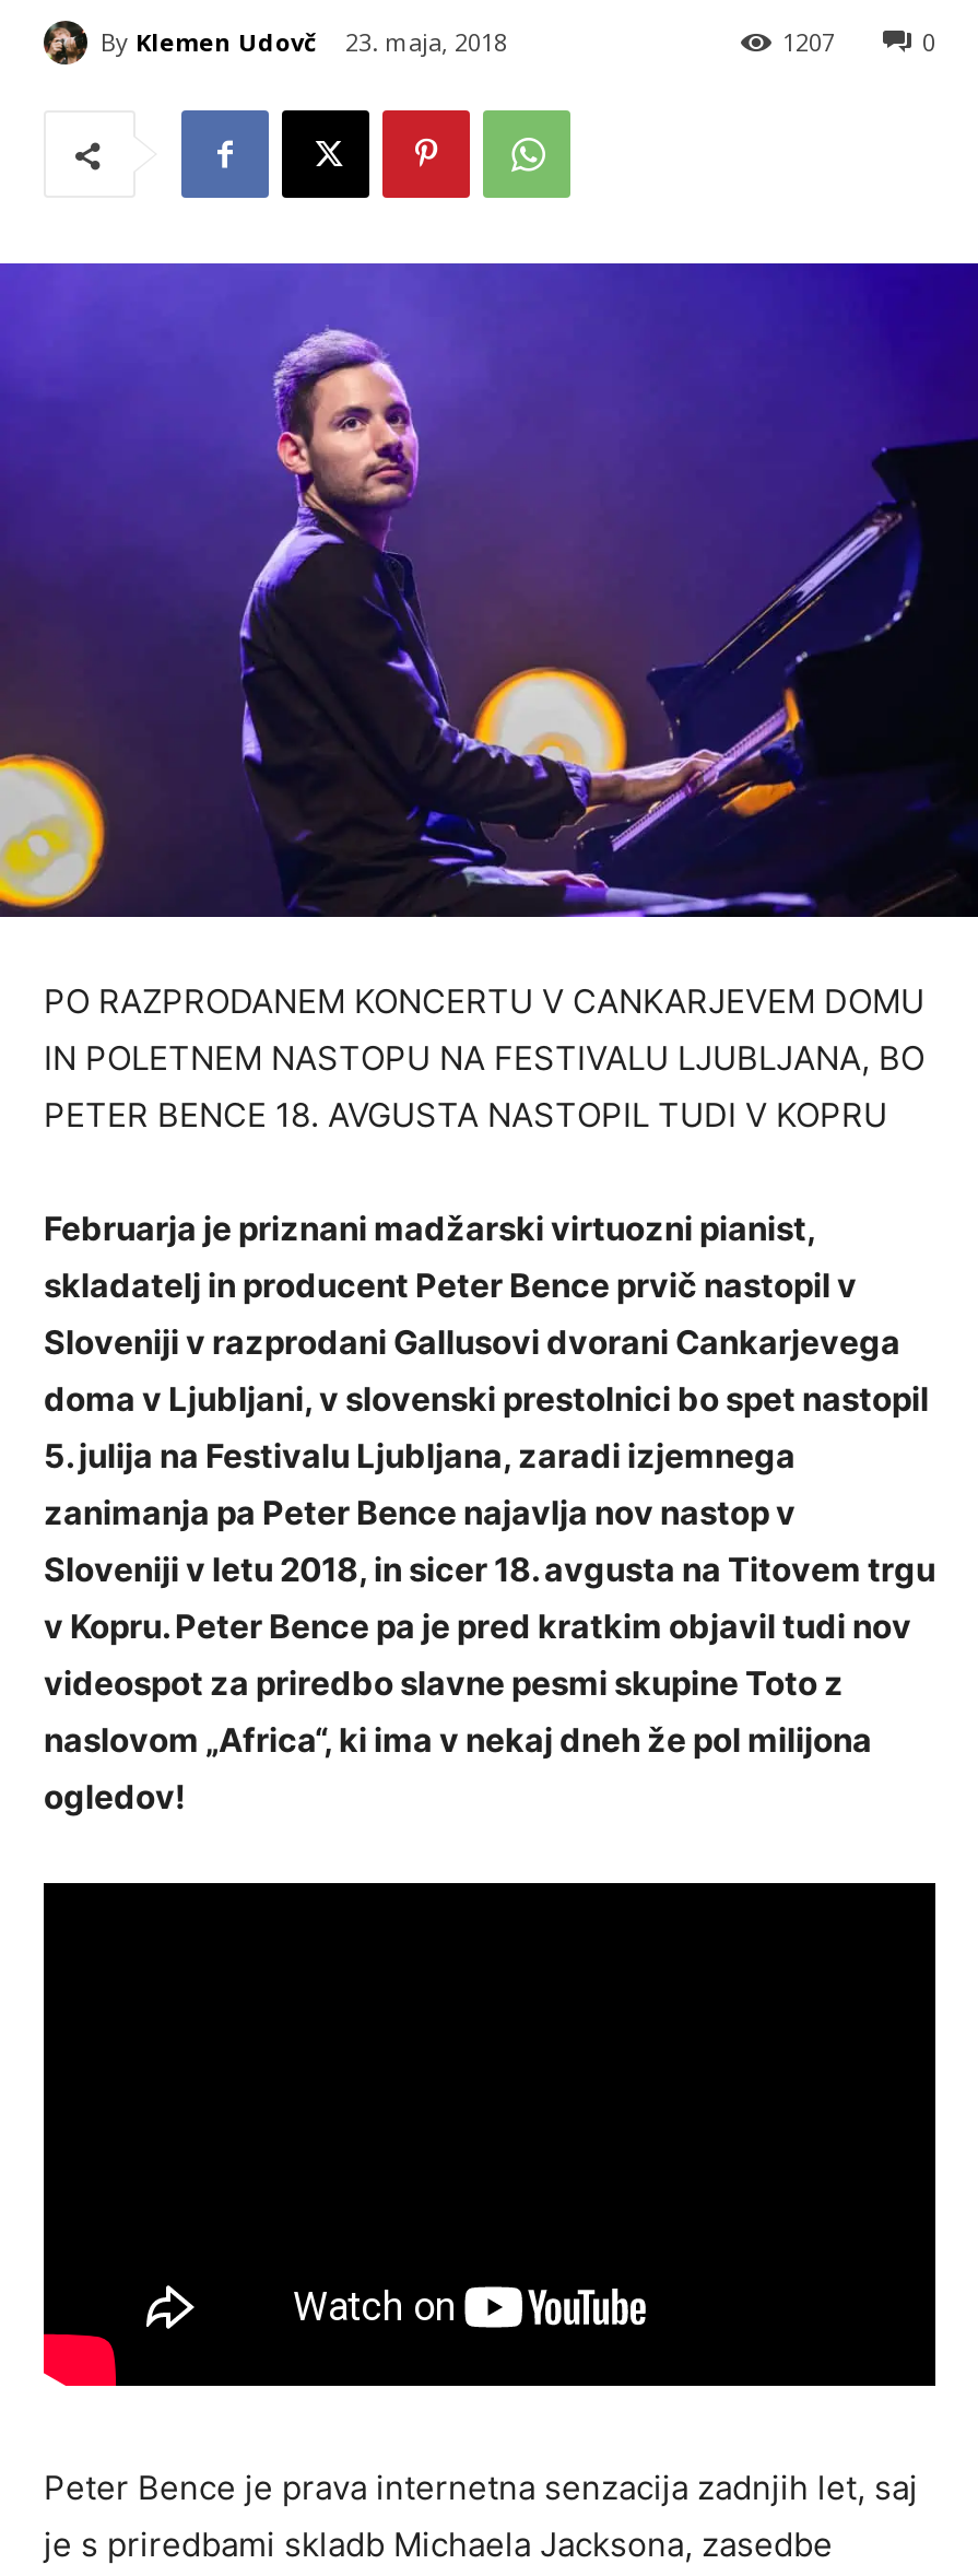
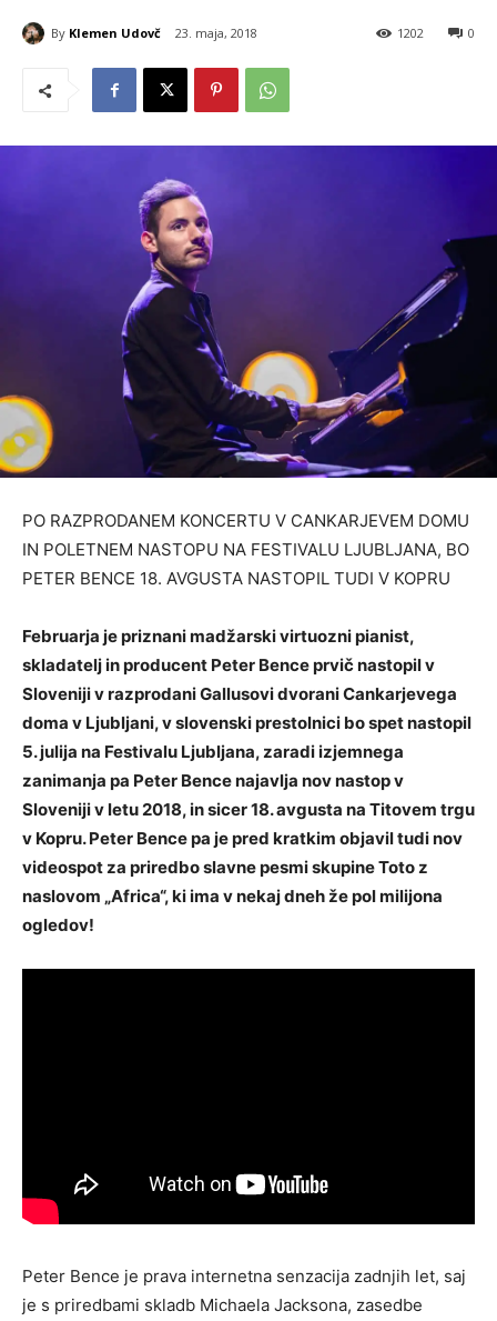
- 1207
+ 1202
